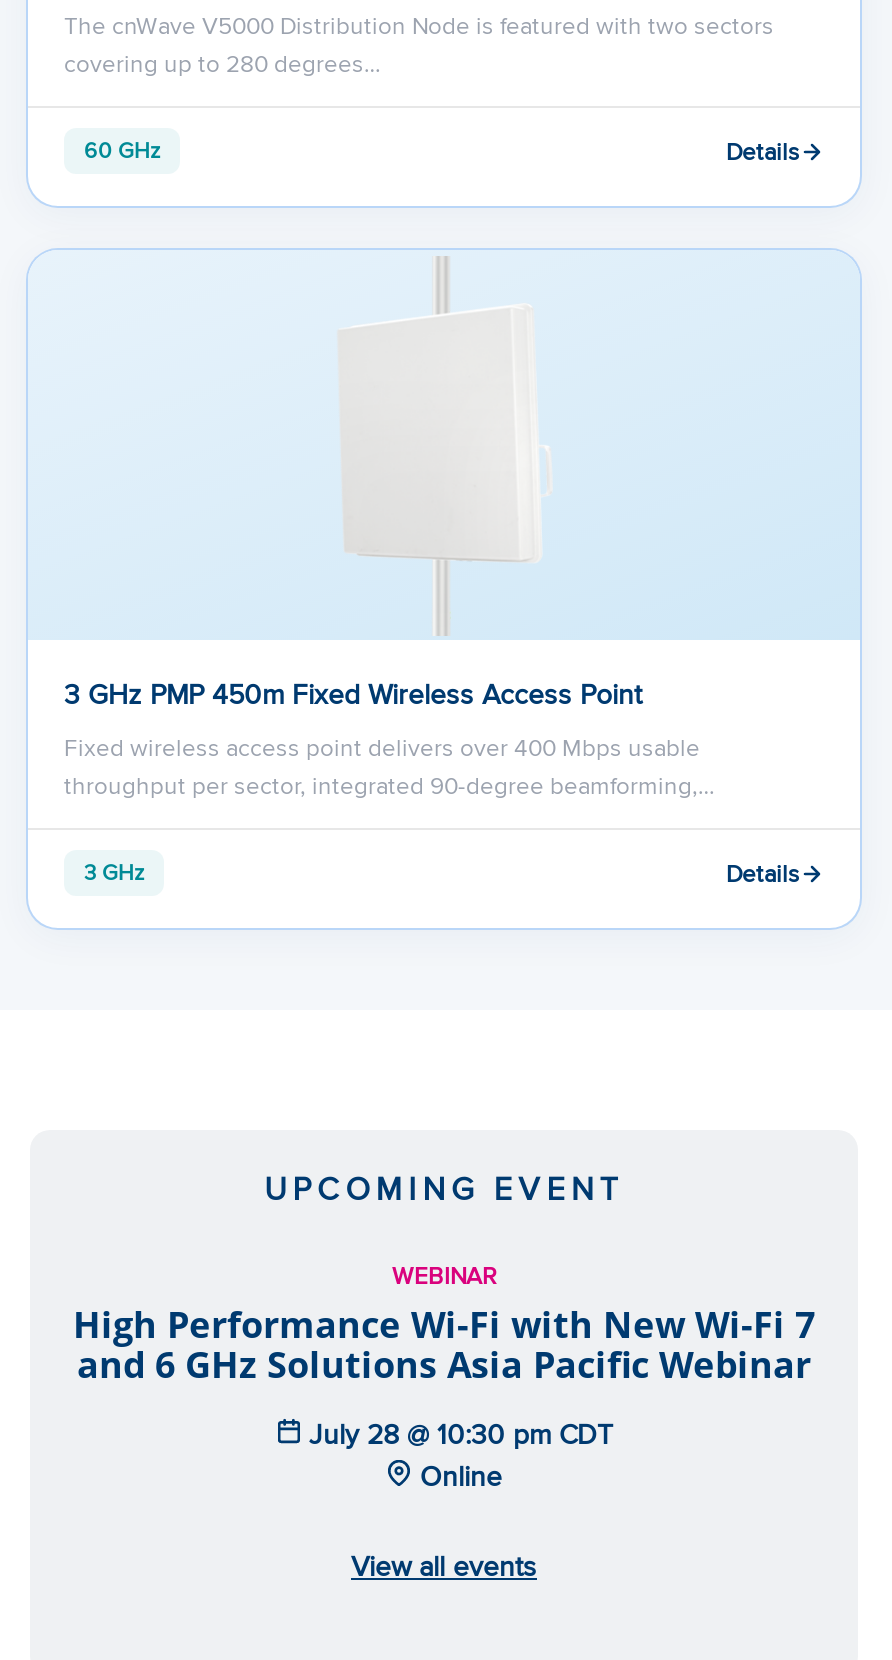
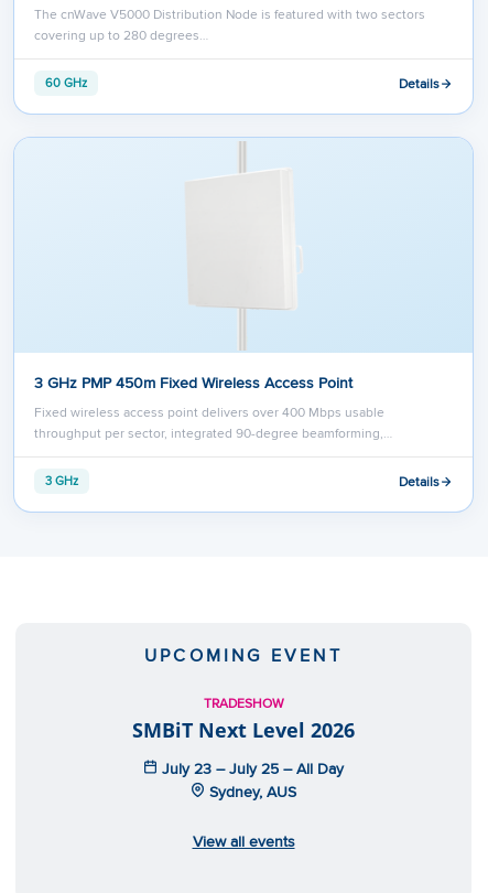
- WEBINAR
- High Performance Wi-Fi with New Wi-Fi 7
- and 6 GHz Solutions Asia Pacific Webinar
+ TRADESHOW
+ SMBiT Next Level 2026

- July 28 @ 10:30 pm CDT
- Online
+ July 23 – July 25 – All Day
+ Sydney, AUS
